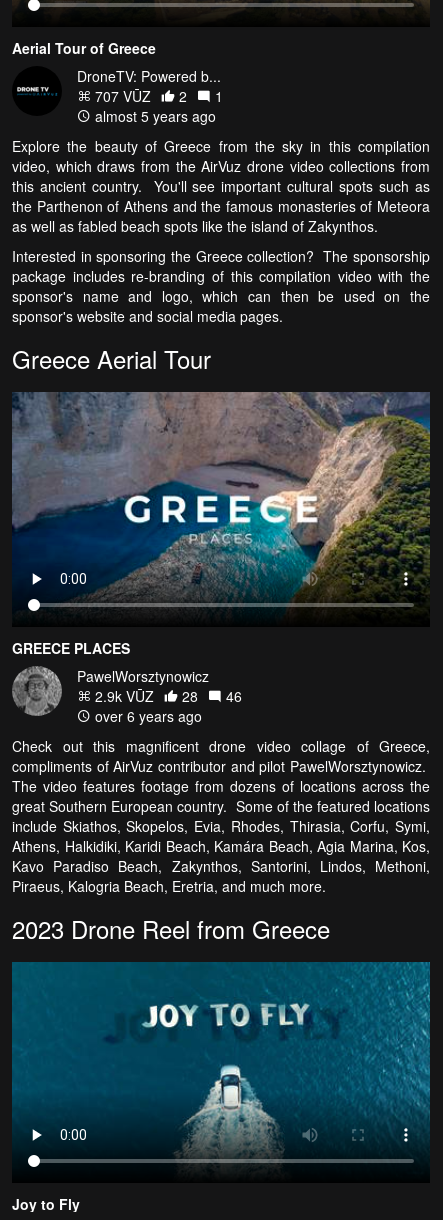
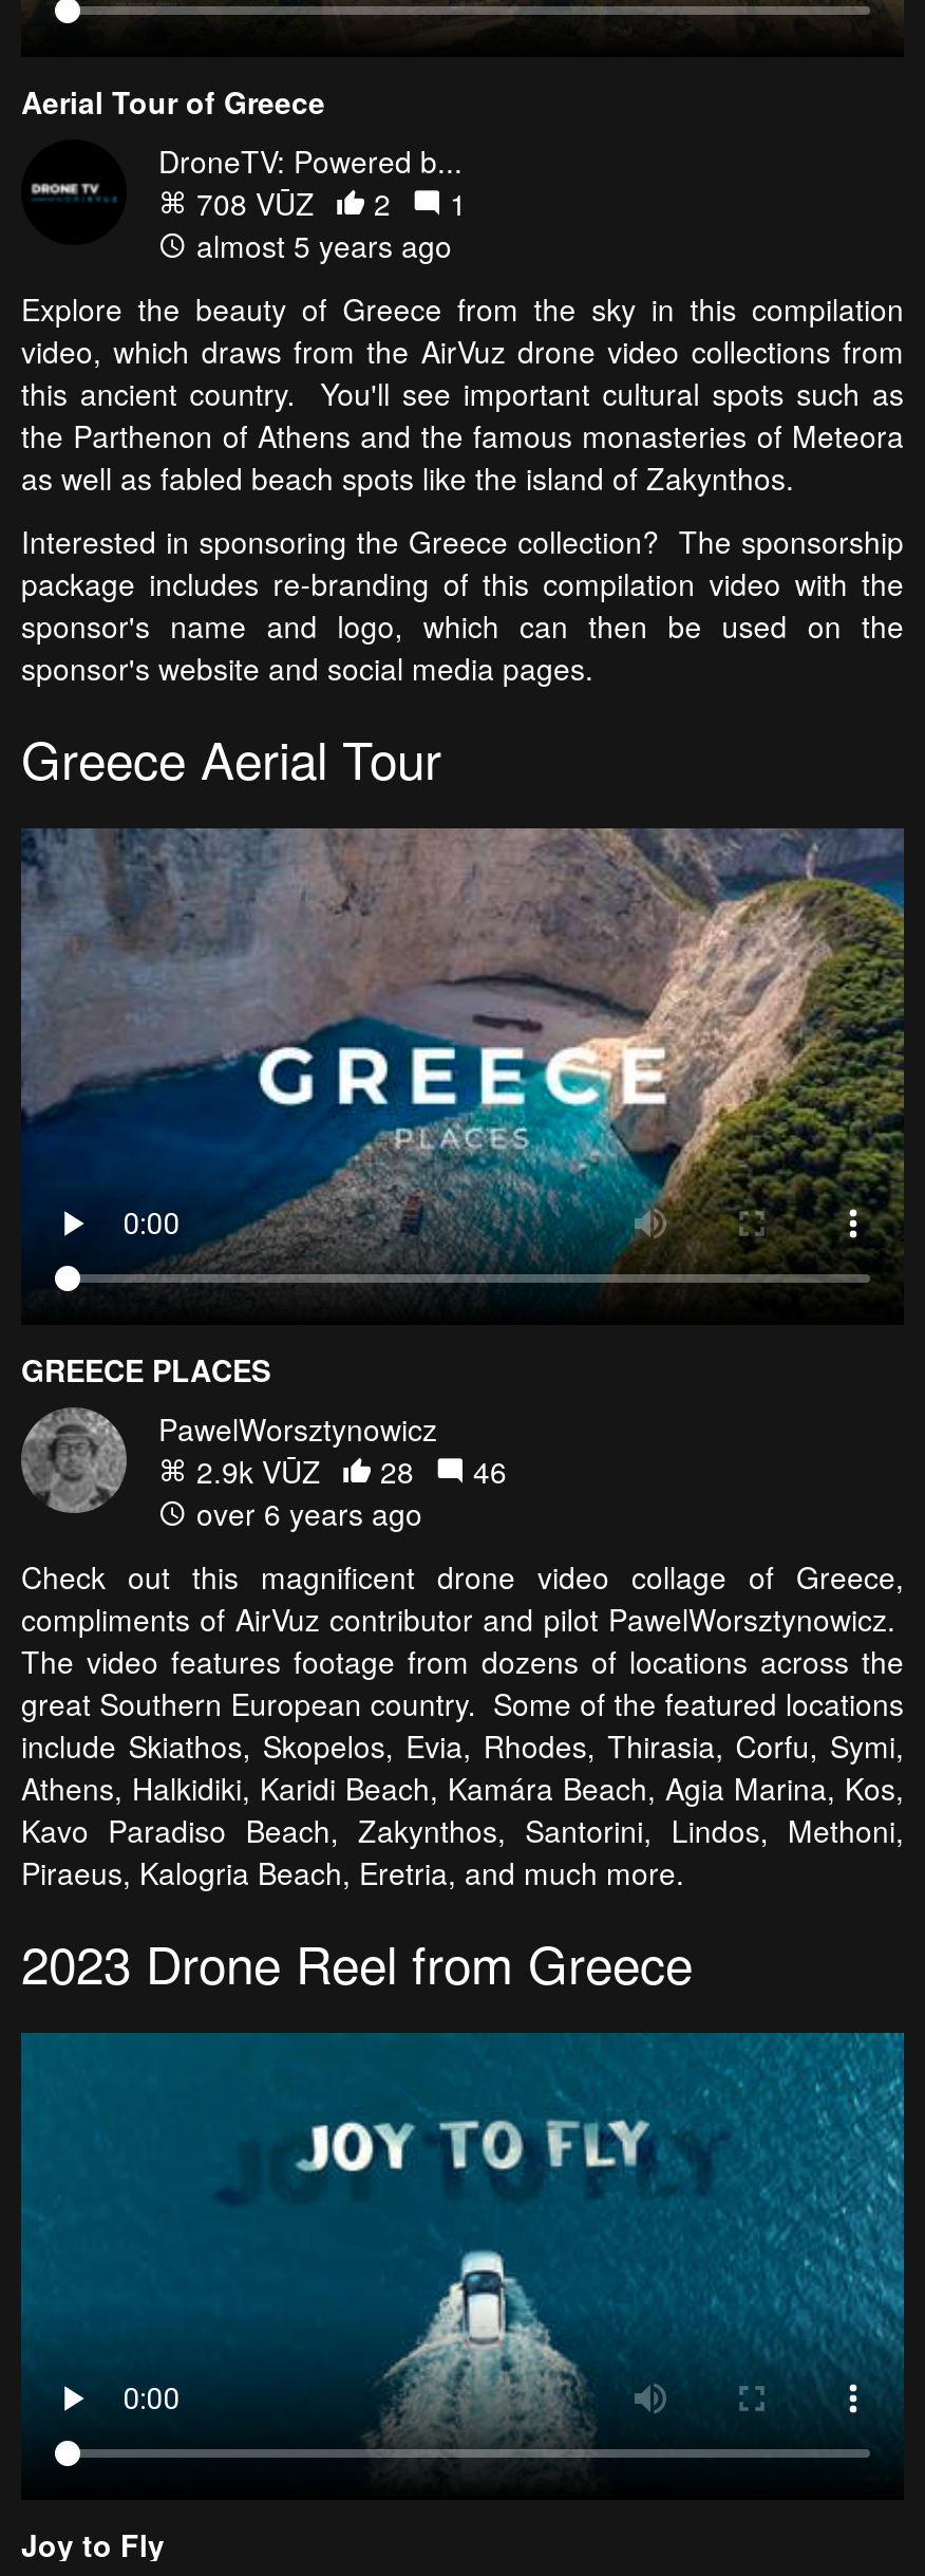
- 707 VŪZ 2 1
+ 708 VŪZ 2 1
